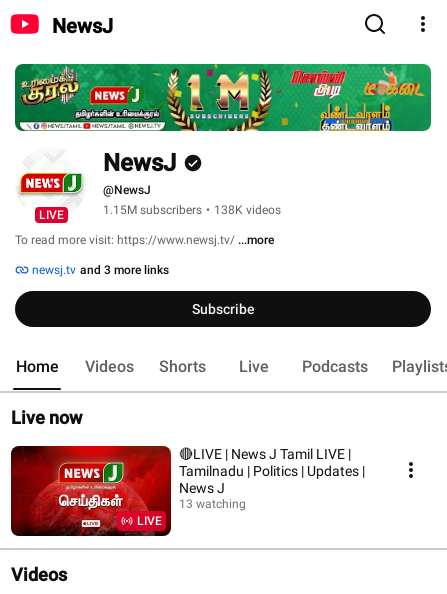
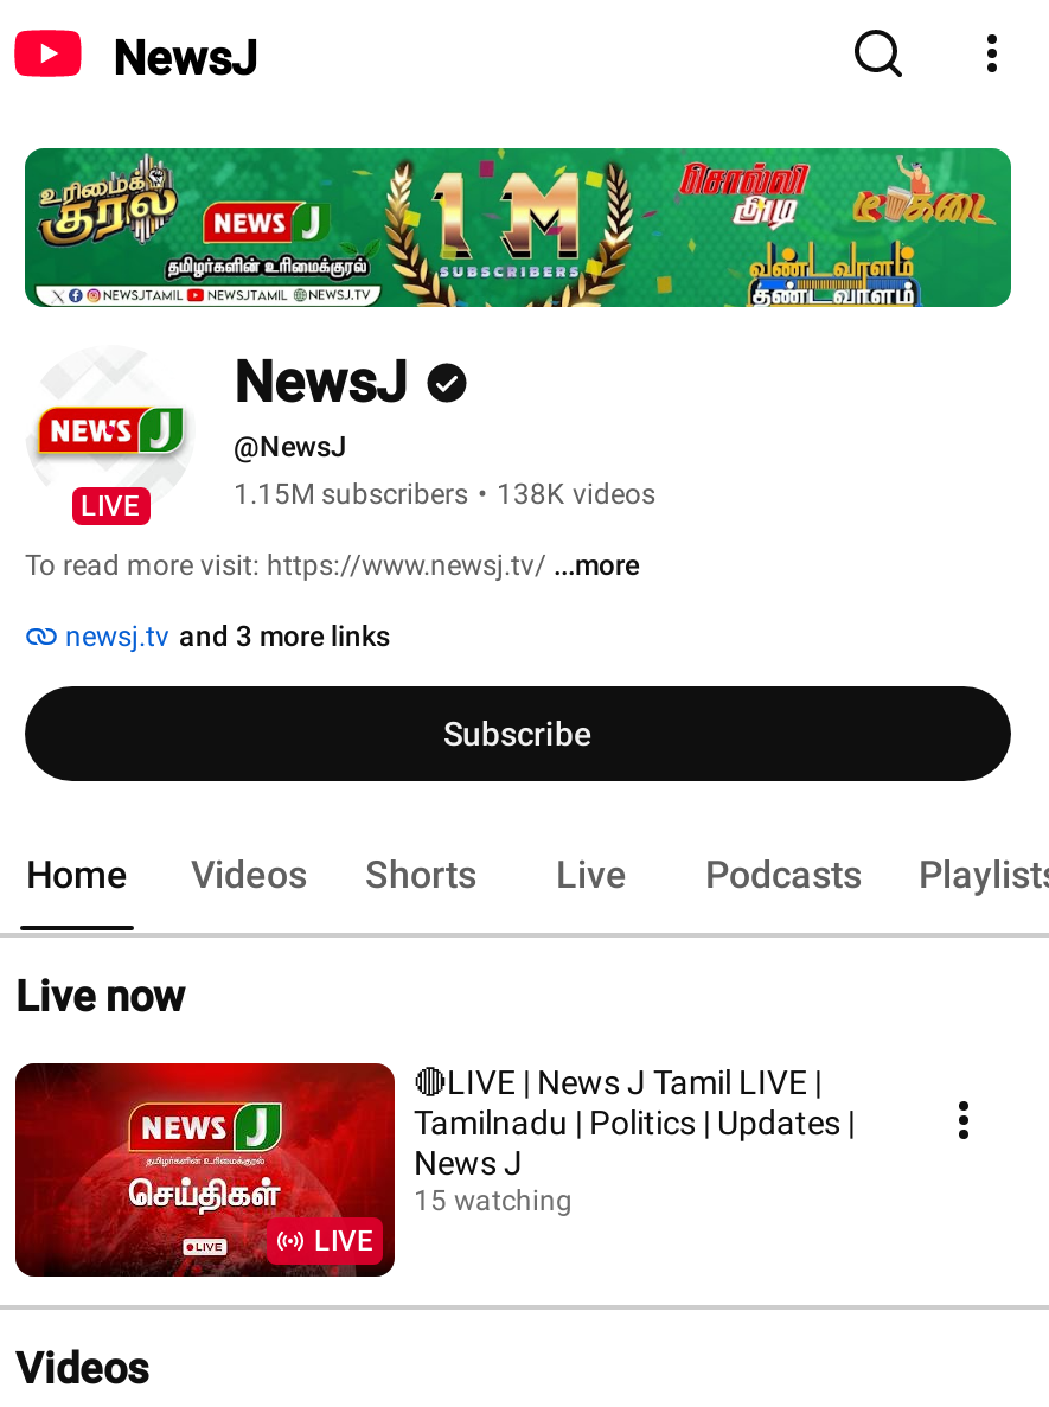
- 13 watching
+ 15 watching
